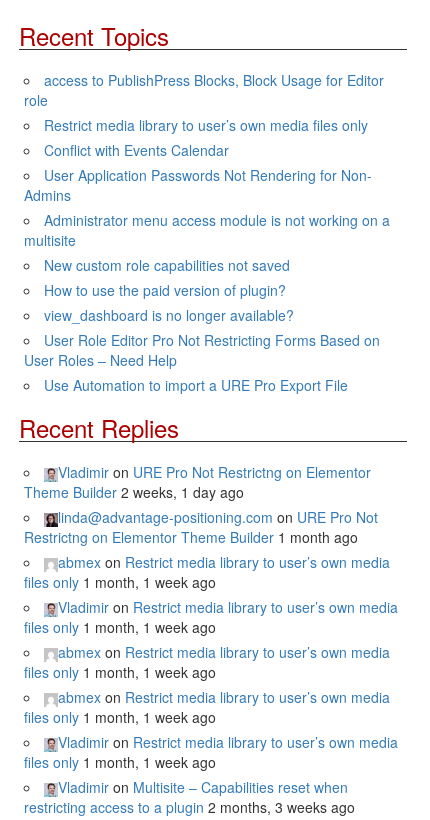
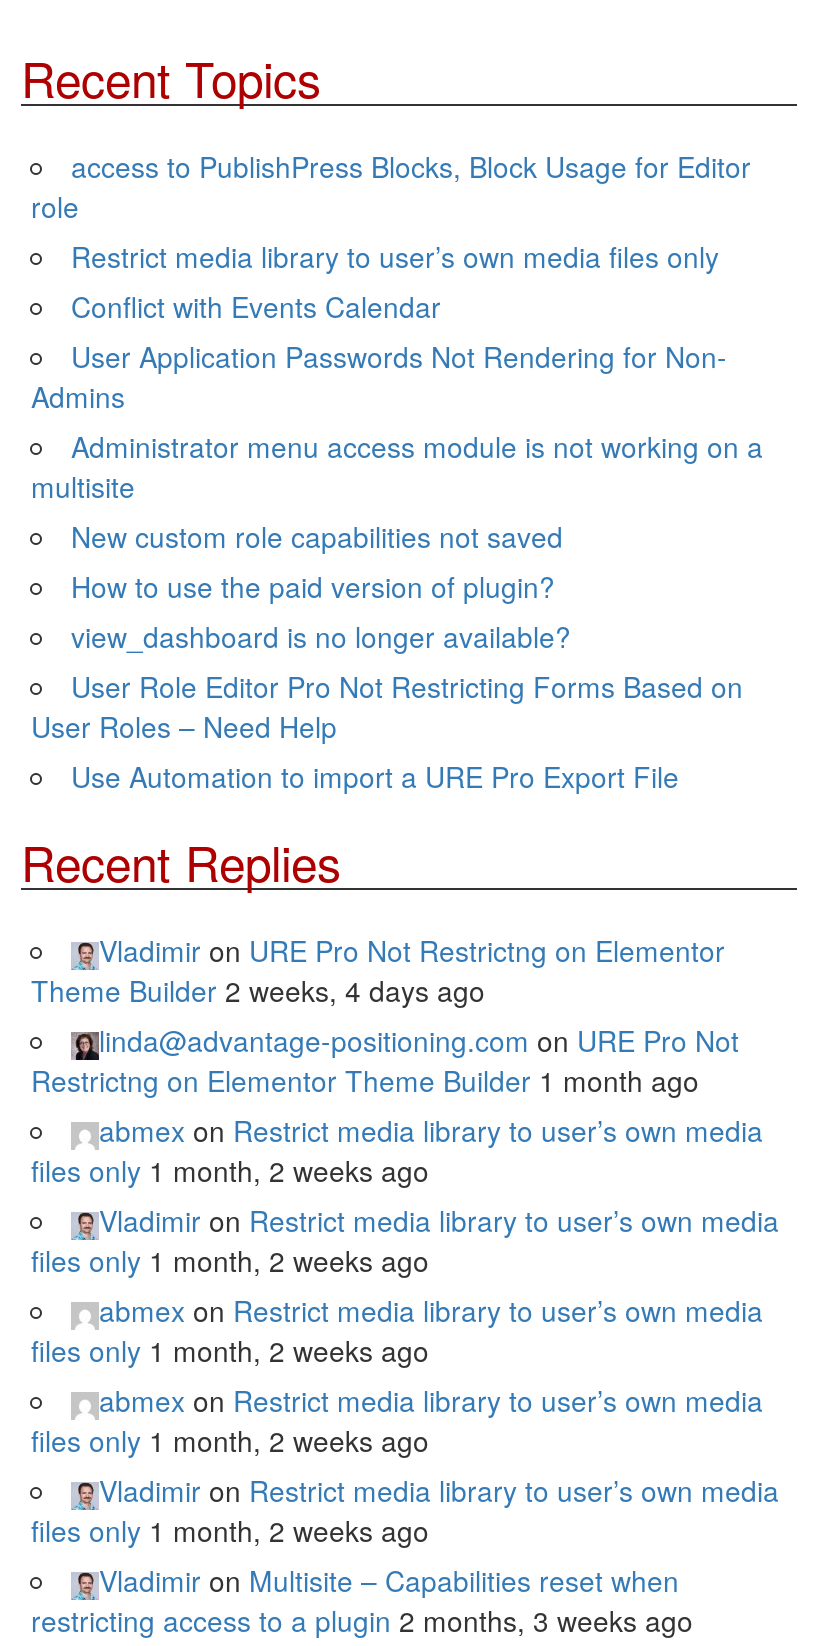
- Theme Builder 2 weeks, 1 day ago
+ Theme Builder 2 weeks, 4 days ago

- files only 1 month, 1 week ago
+ files only 1 month, 2 weeks ago

- files only 1 month, 1 week ago
+ files only 1 month, 2 weeks ago

- files only 1 month, 1 week ago
+ files only 1 month, 2 weeks ago

- files only 1 month, 1 week ago
+ files only 1 month, 2 weeks ago

- files only 1 month, 1 week ago
+ files only 1 month, 2 weeks ago
